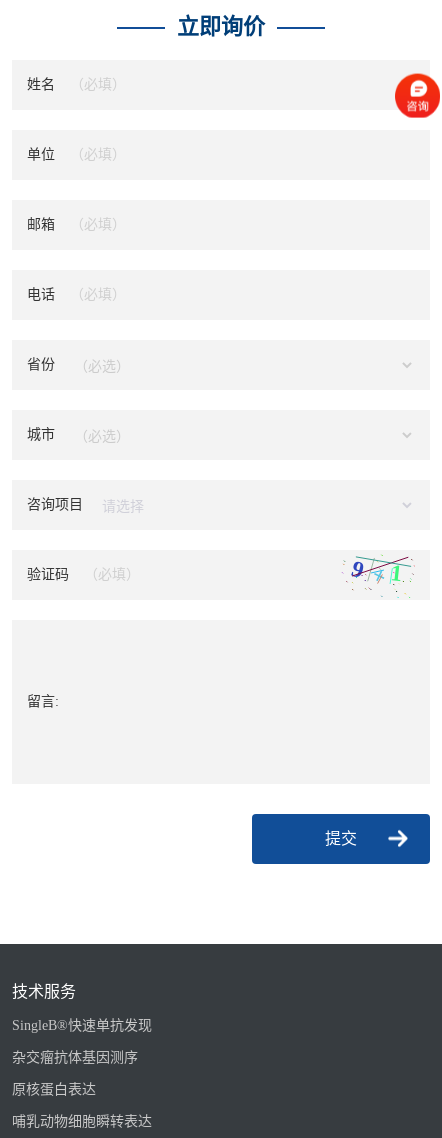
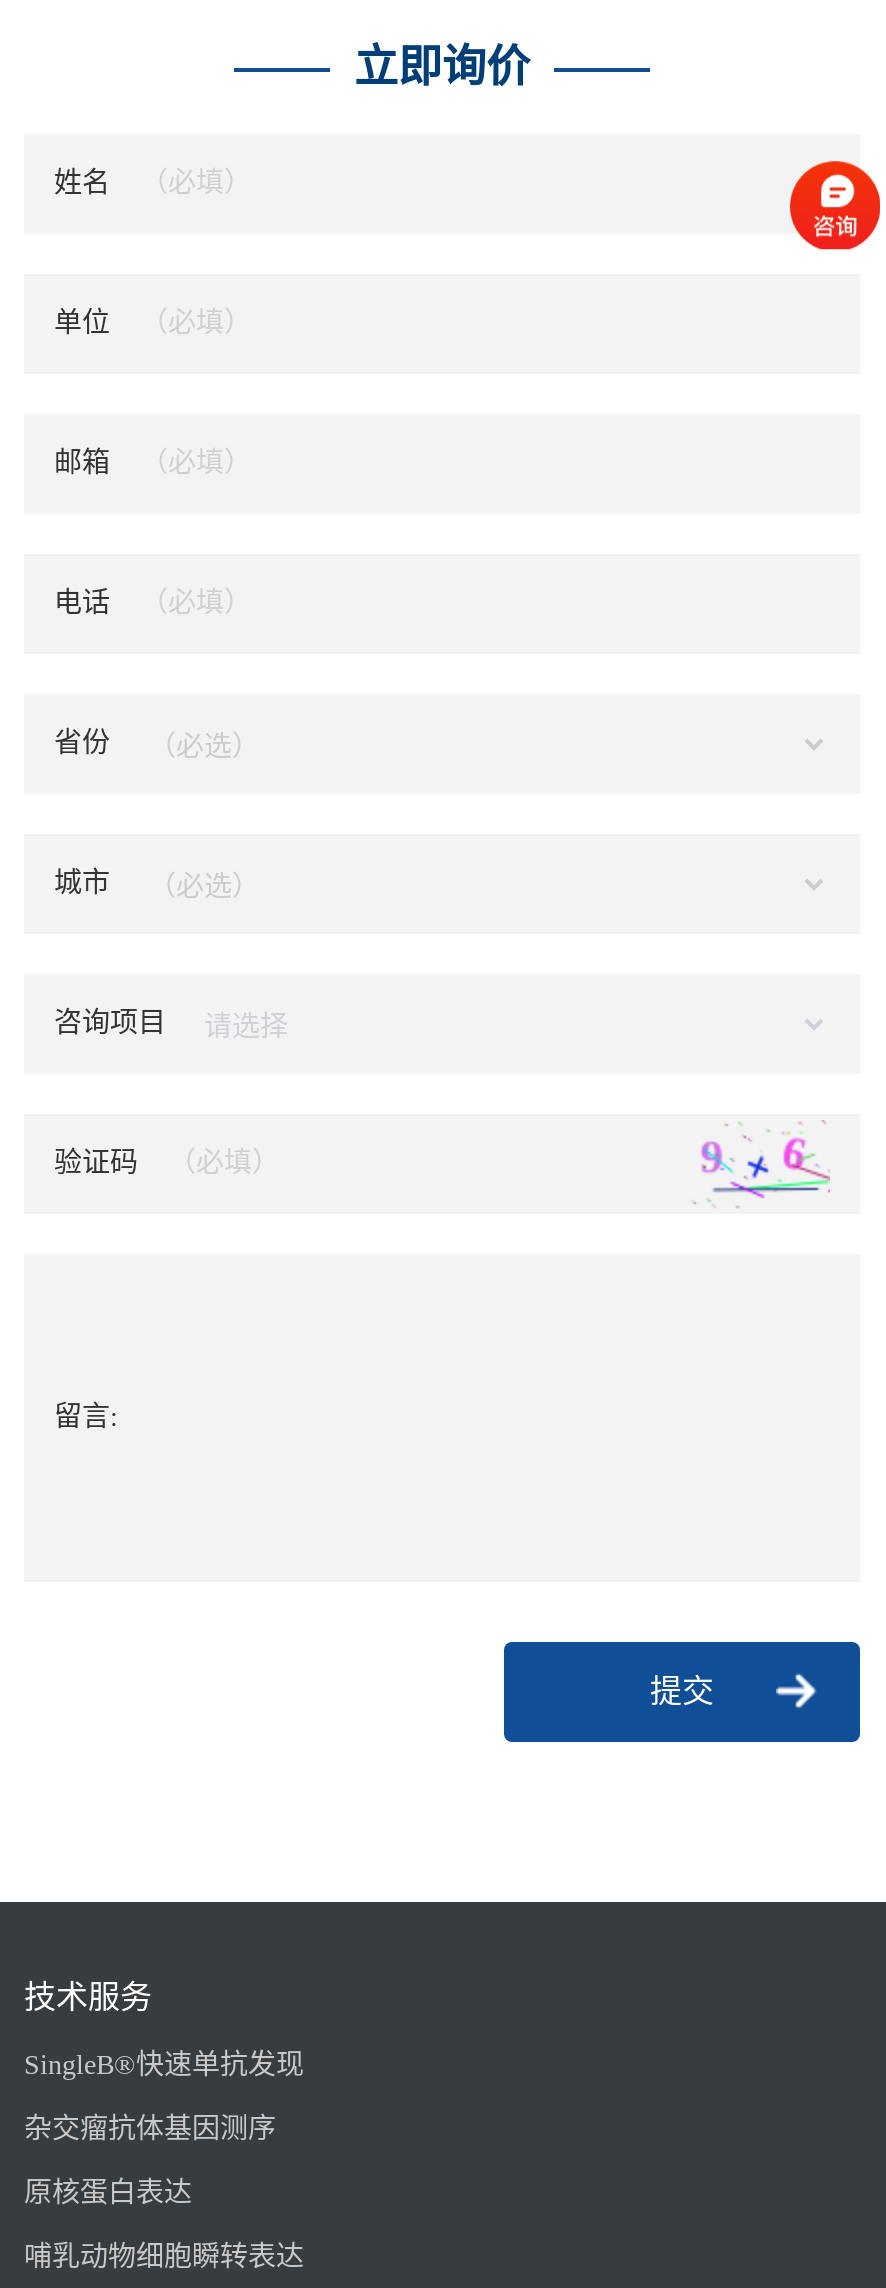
- [image]
+ [image]
